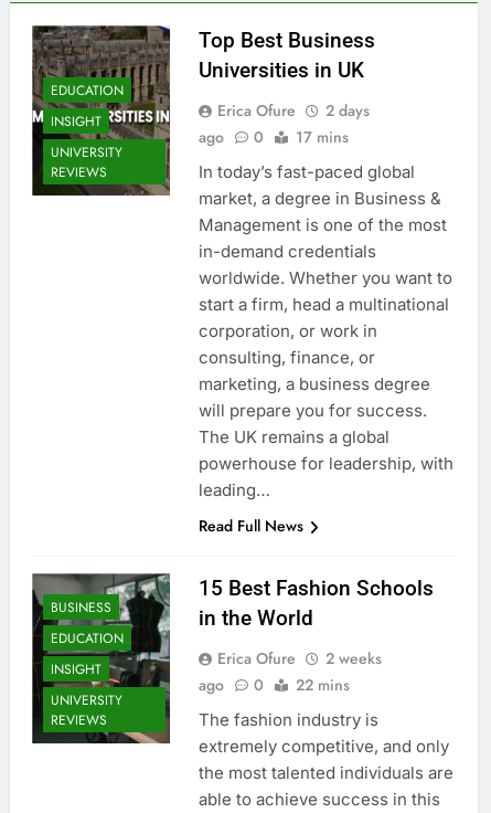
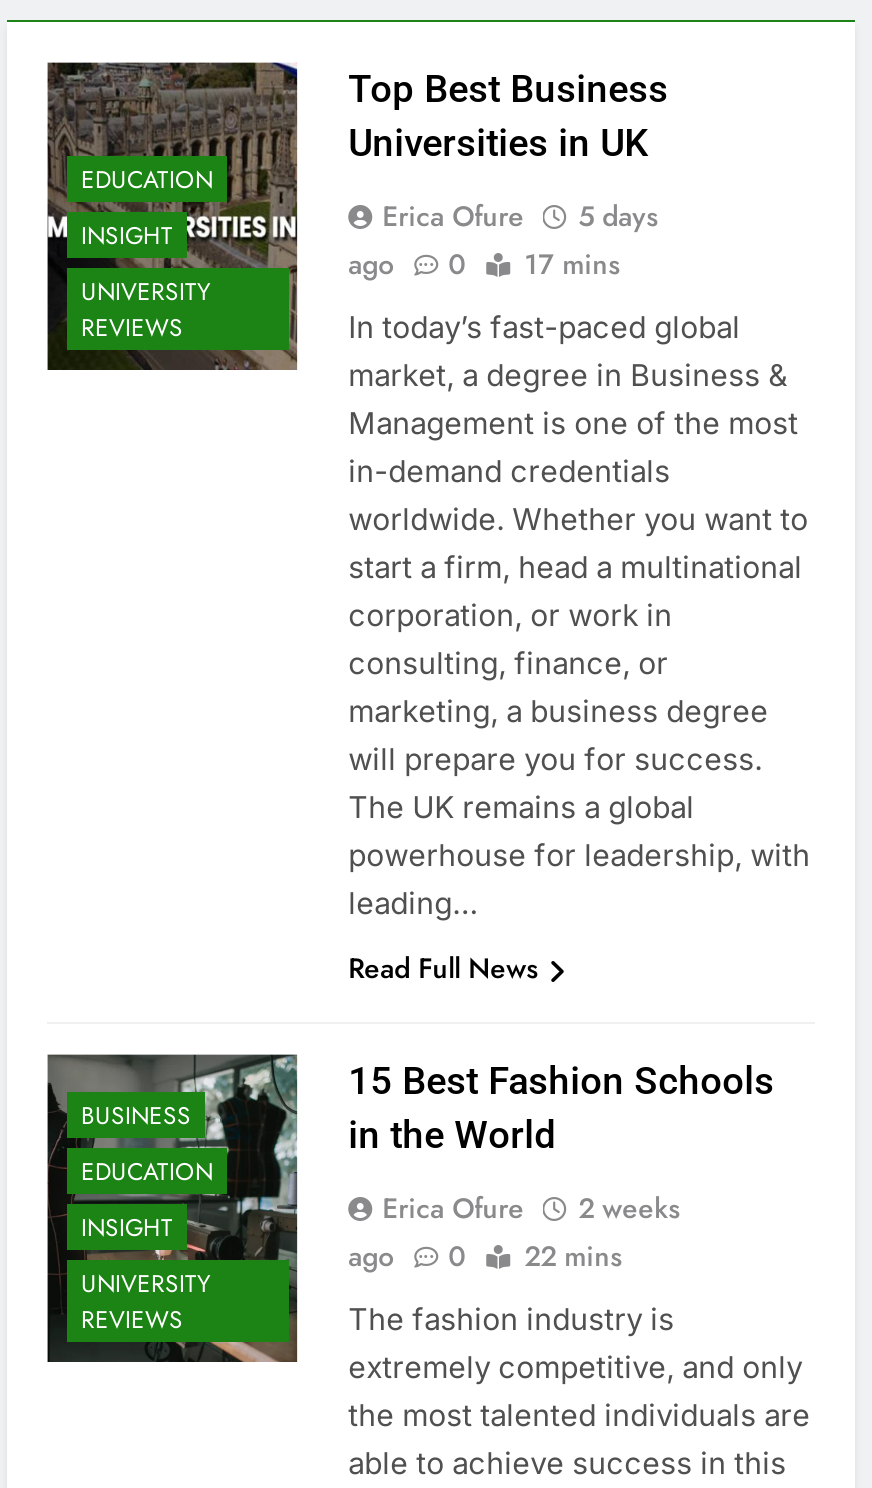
- Erica Ofure 2 days
+ Erica Ofure 5 days
